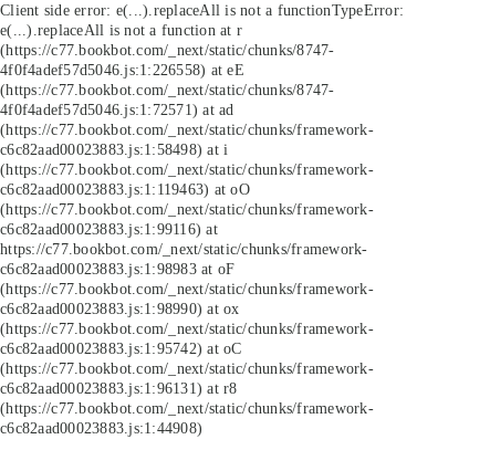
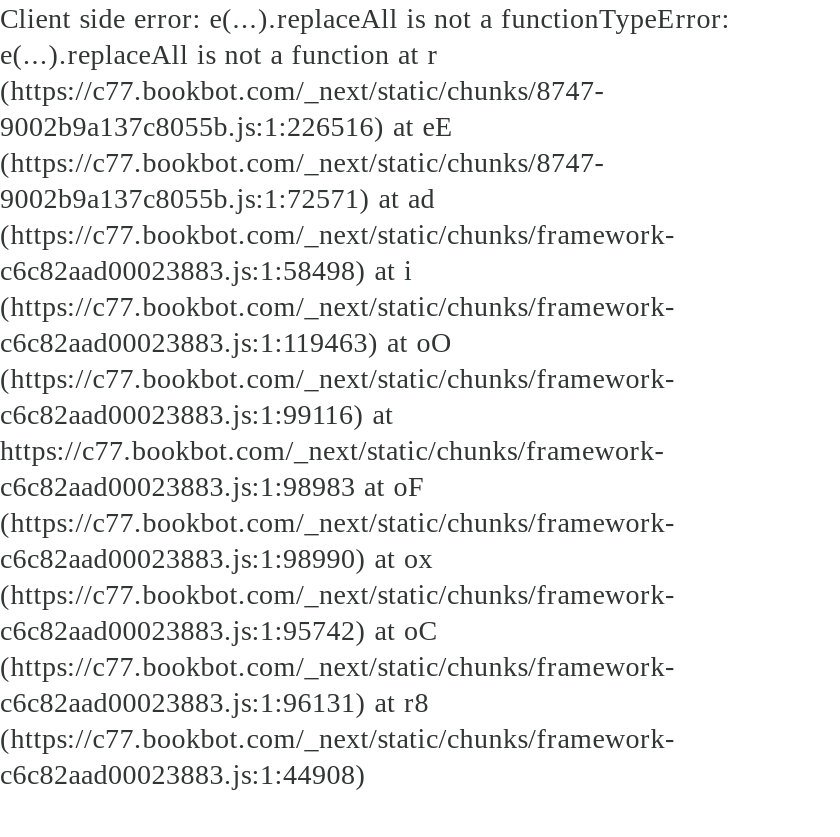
- 4f0f4adef57d5046.js:1:226558) at eE
+ 9002b9a137c8055b.js:1:226516) at eE

- 4f0f4adef57d5046.js:1:72571) at ad
+ 9002b9a137c8055b.js:1:72571) at ad
